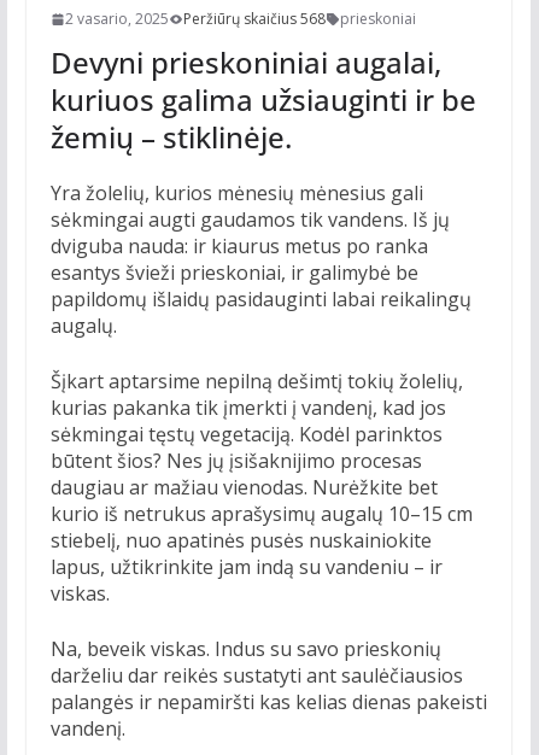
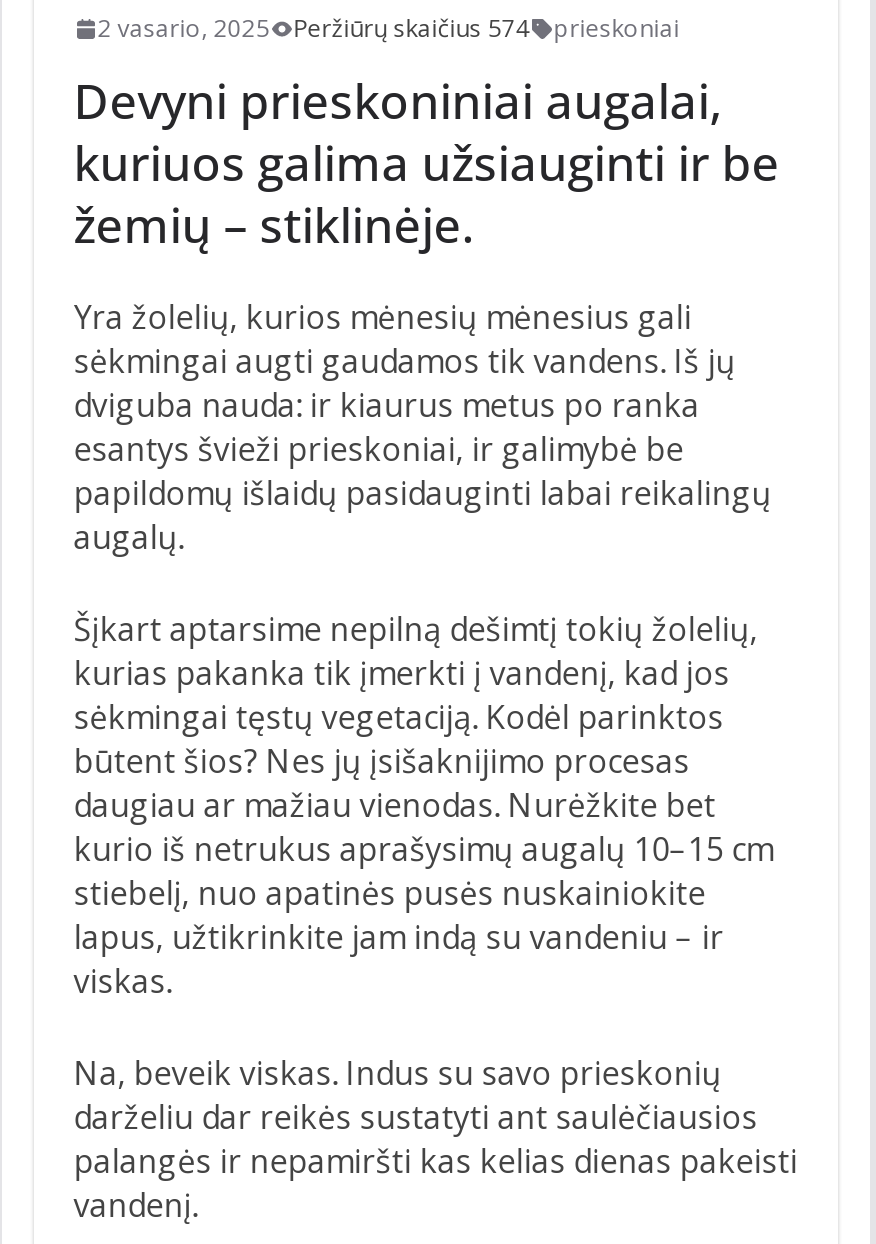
- Peržiūrų skaičius 568
+ Peržiūrų skaičius 574
